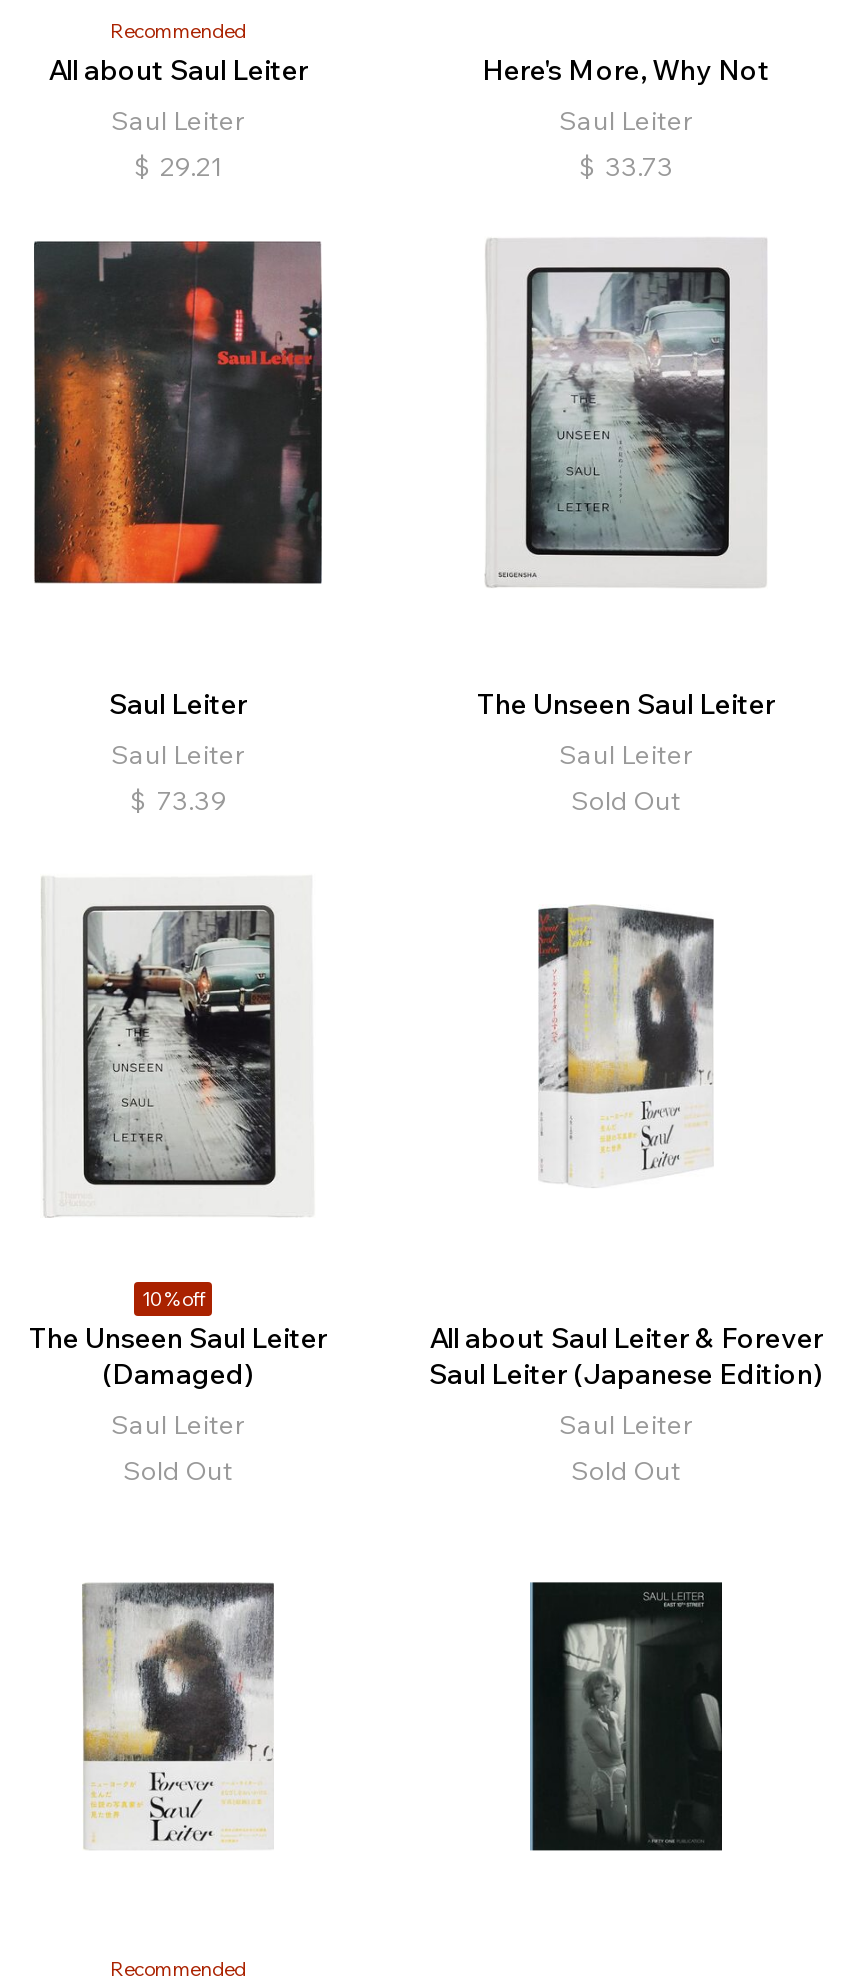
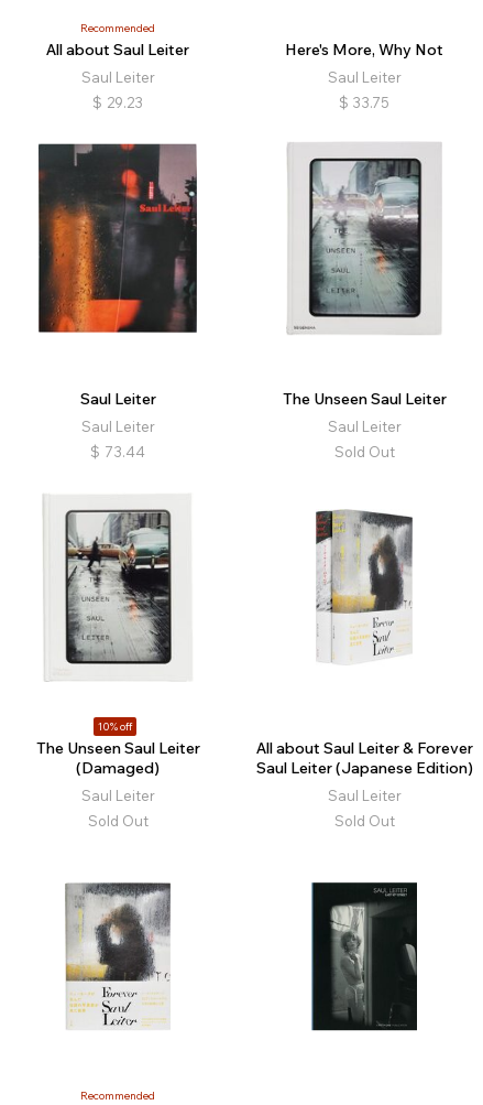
- $ 29.21
+ $ 29.23

- $ 33.73
+ $ 33.75

- $ 73.39
+ $ 73.44
